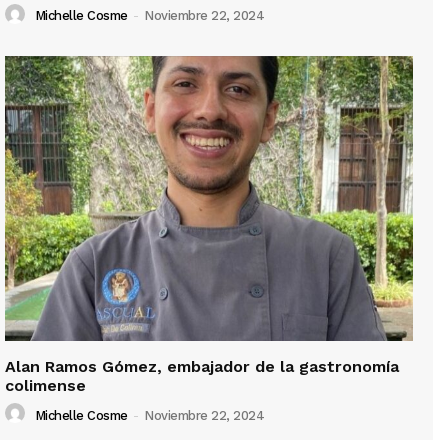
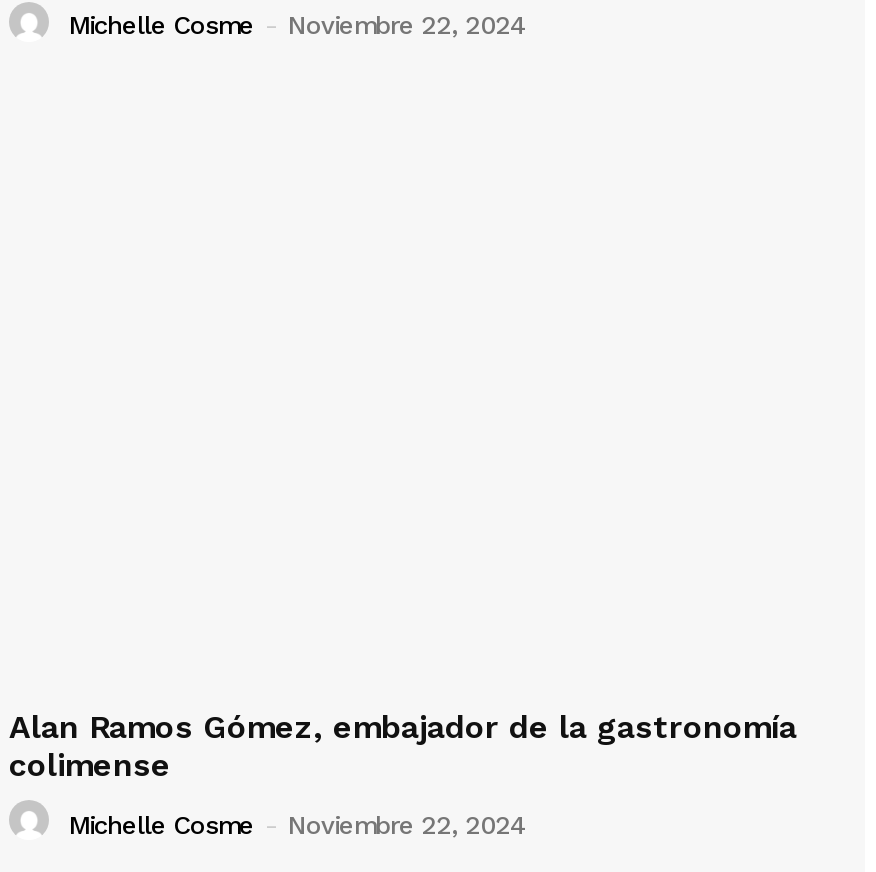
- [image]
